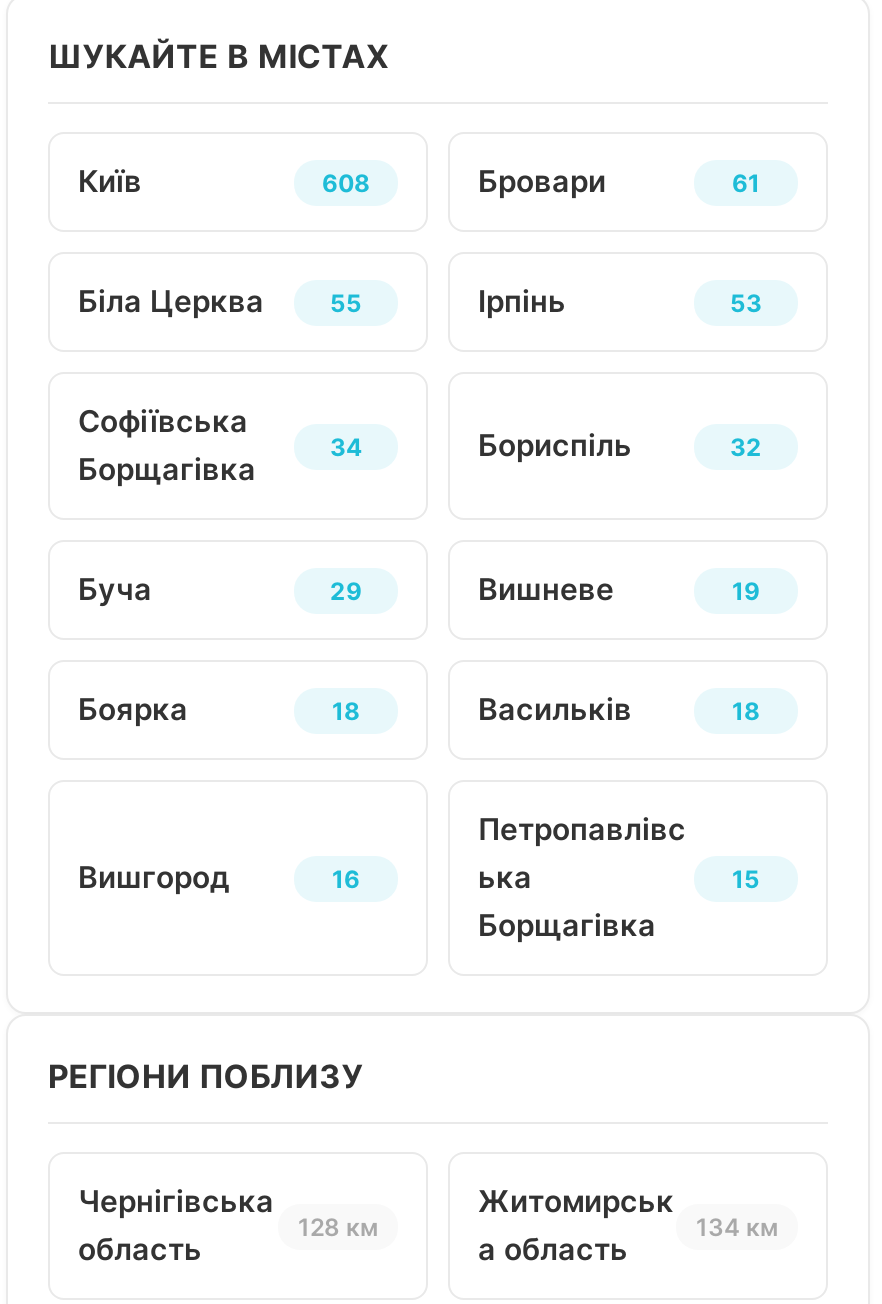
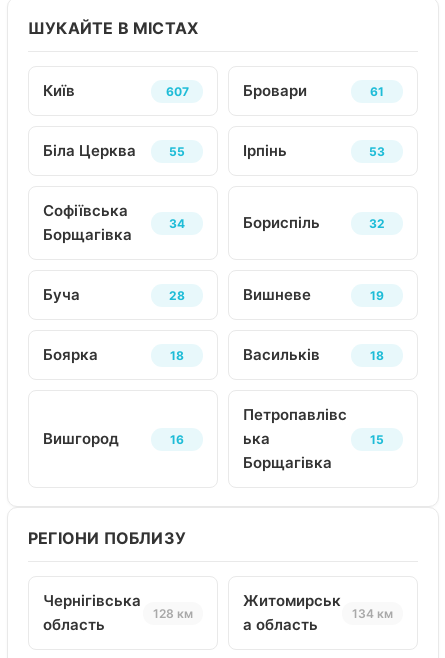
- 608
+ 607

- 29
+ 28
